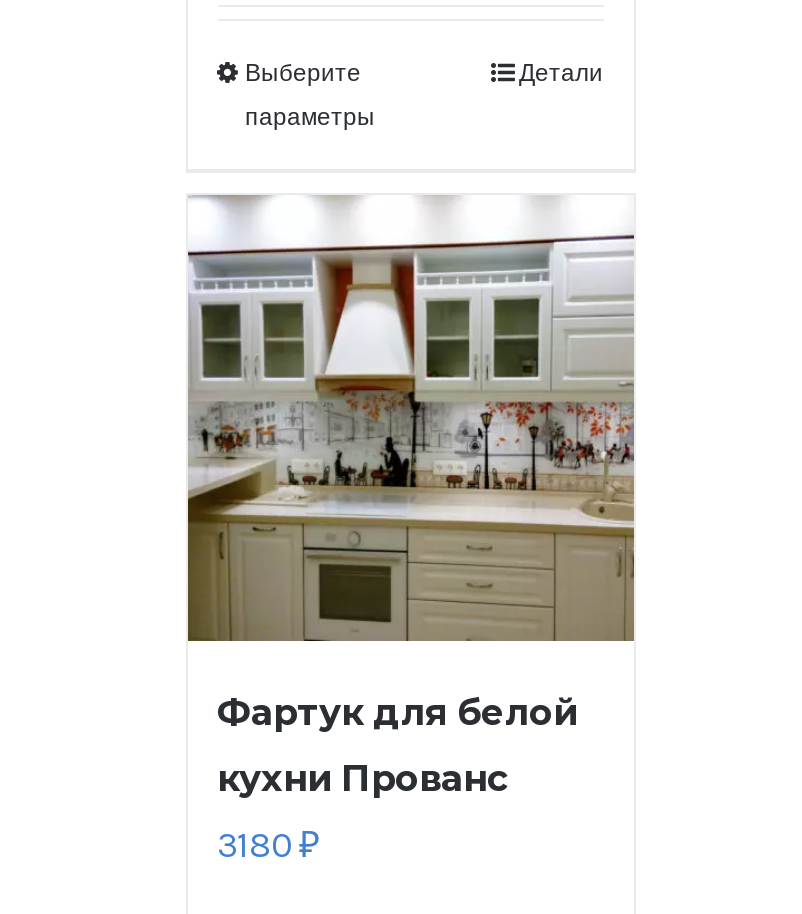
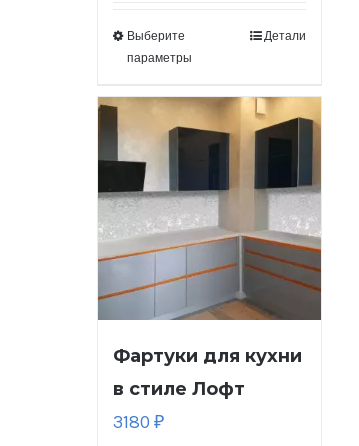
- [image]
- Фартук для белой
+ [image]
+ Фартуки для кухни

- кухни Прованс
+ в стиле Лофт
